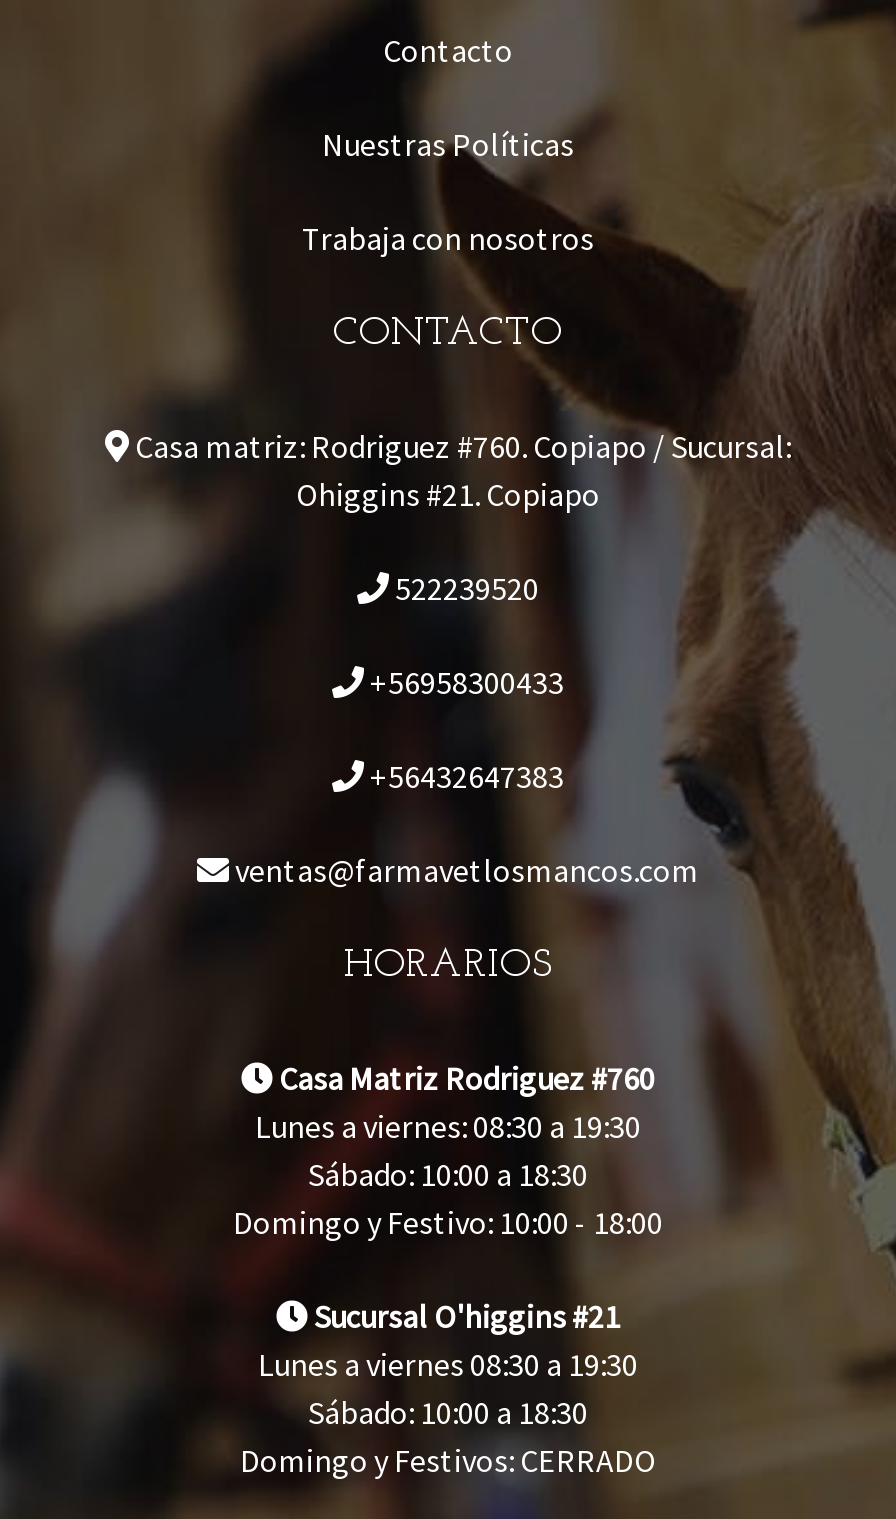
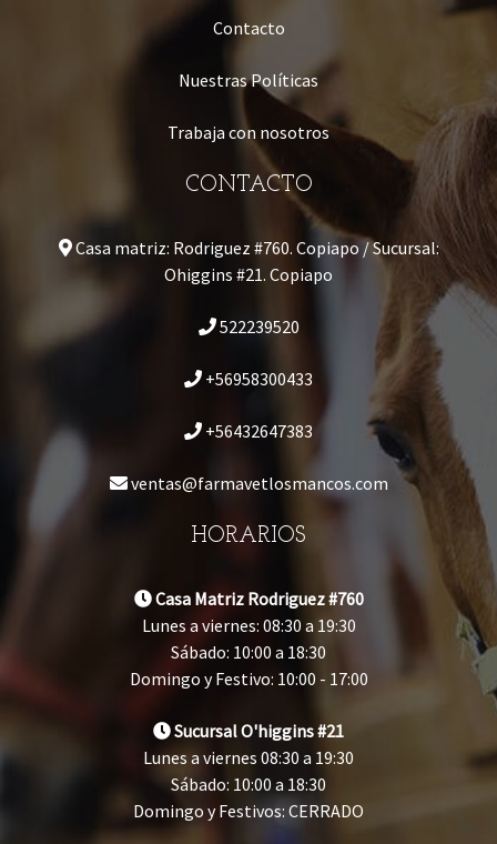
- Domingo y Festivo: 10:00 - 18:00
+ Domingo y Festivo: 10:00 - 17:00
